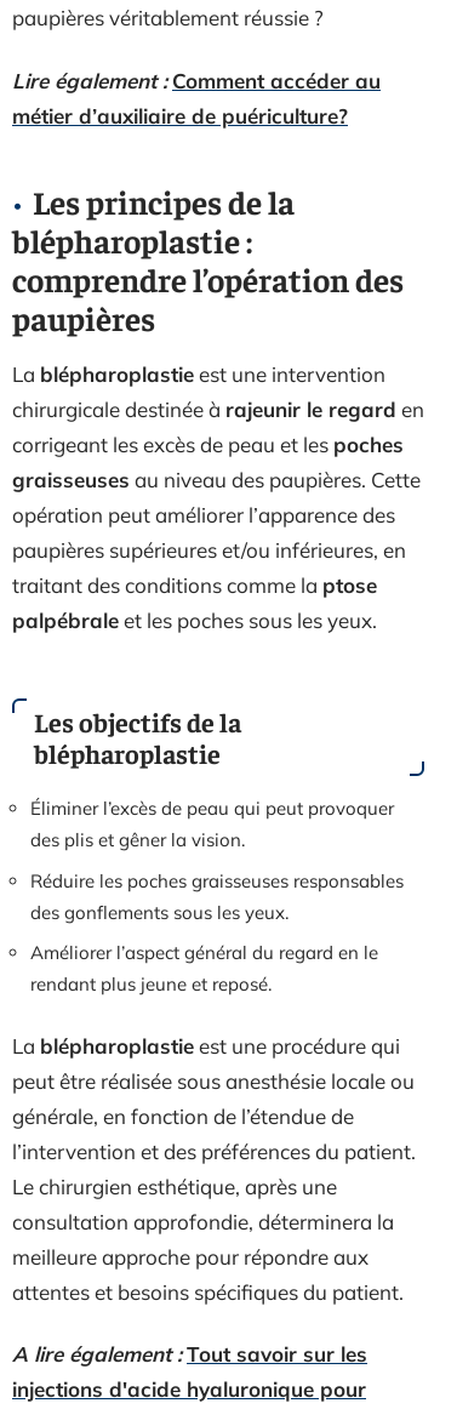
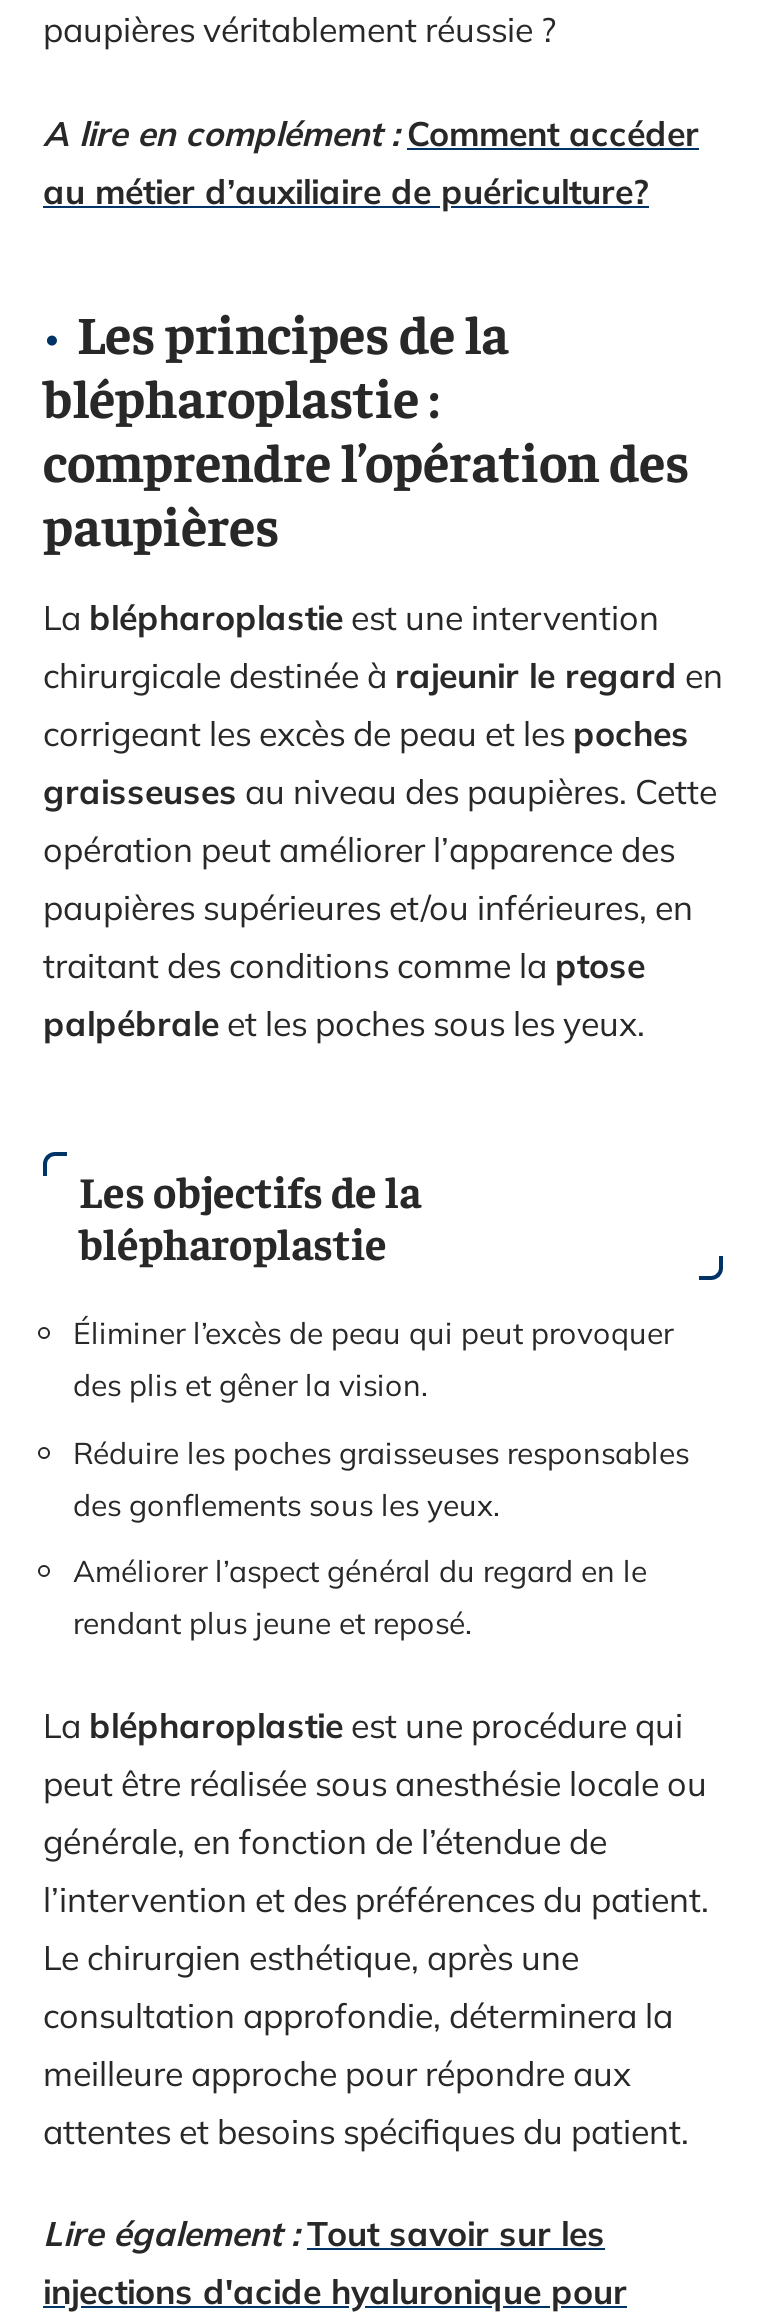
- Lire également : Comment accéder au
- métier d’auxiliaire de puériculture?
+ A lire en complément : Comment accéder
+ au métier d’auxiliaire de puériculture?

- A lire également : Tout savoir sur les
+ Lire également : Tout savoir sur les
